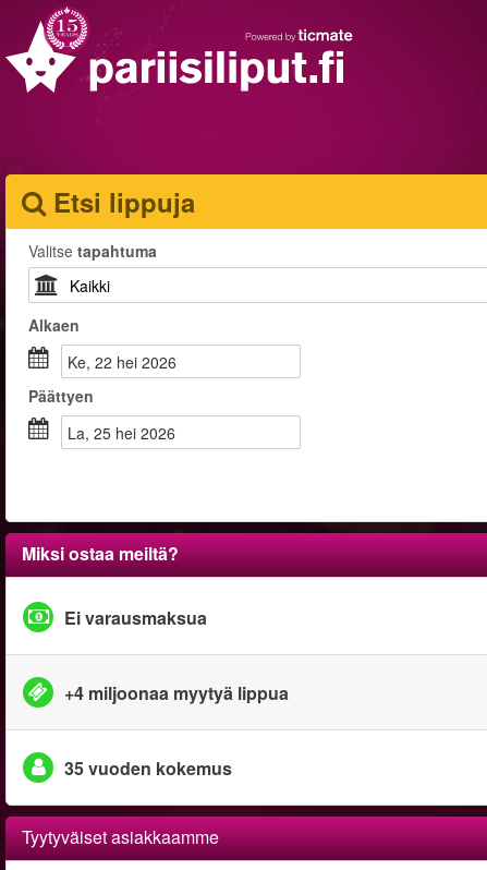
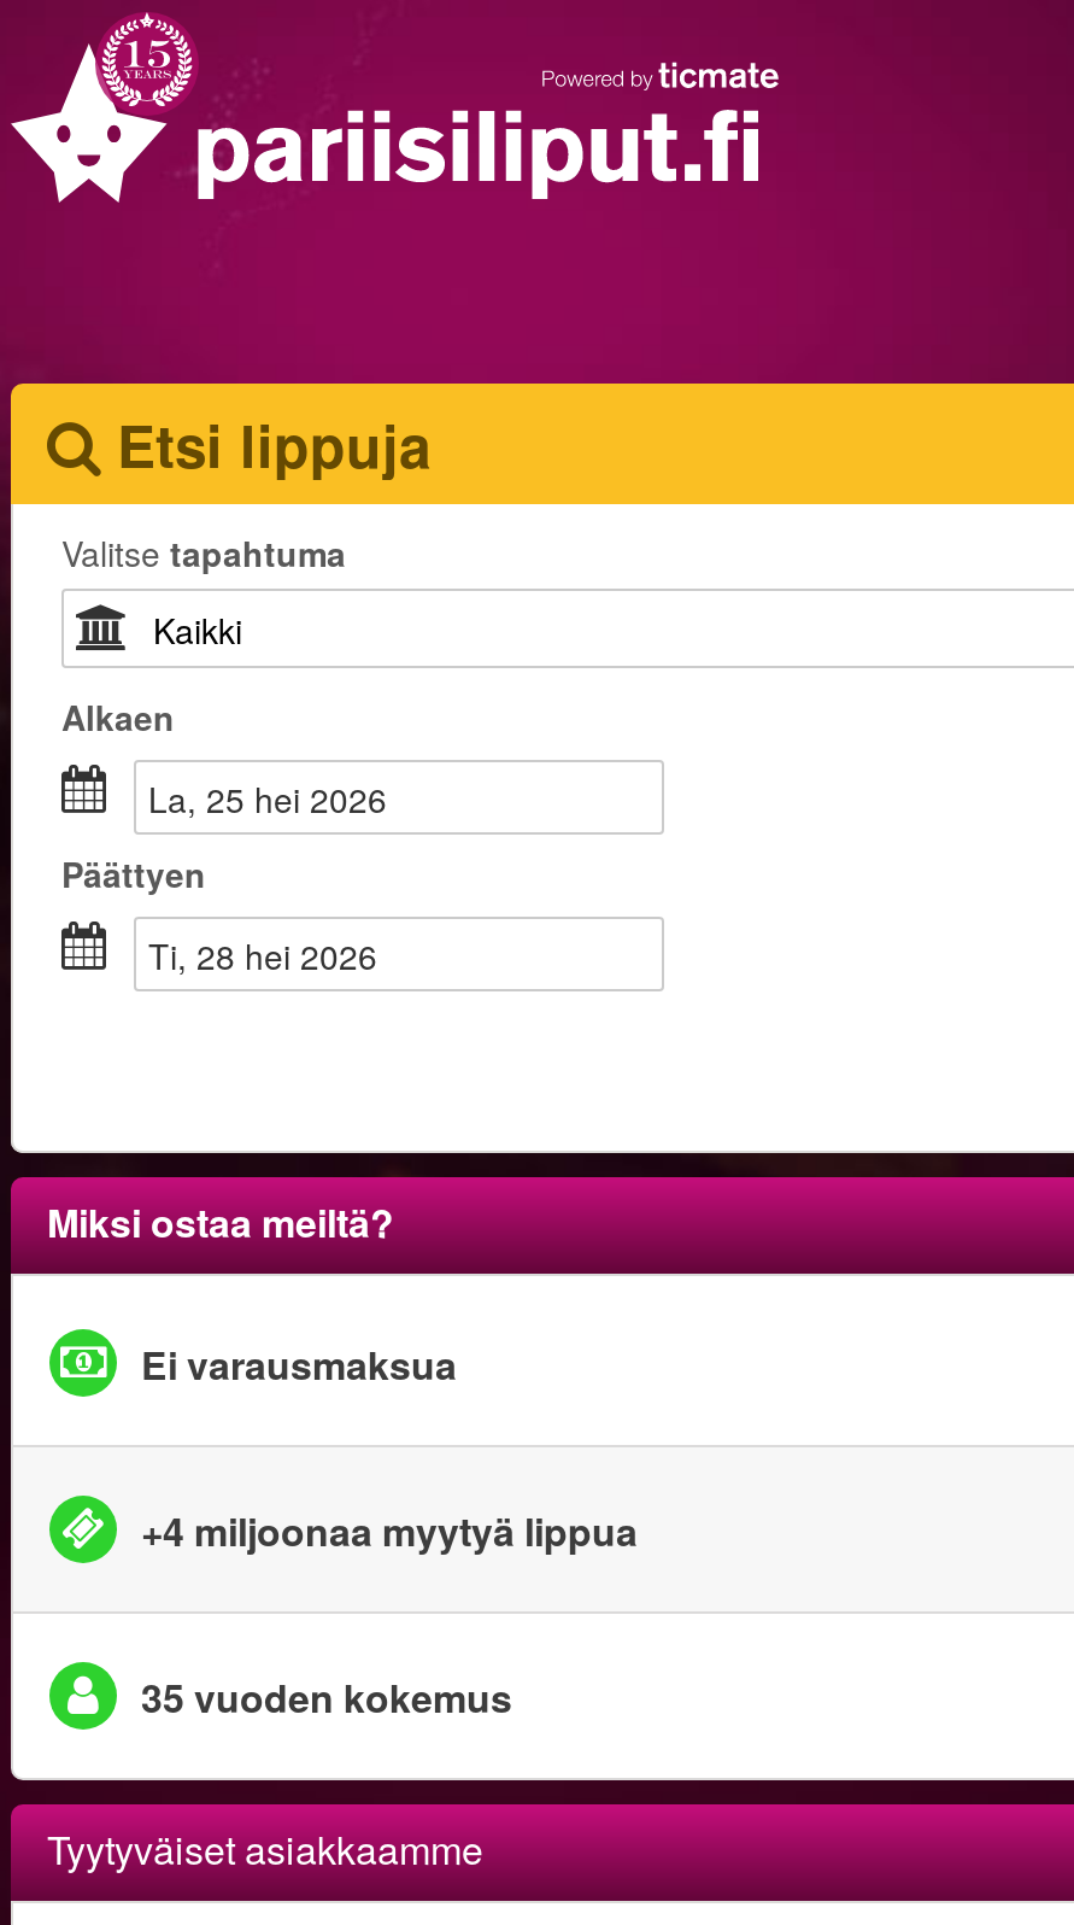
- ke, 22 hei 2026
+ la, 25 hei 2026

- la, 25 hei 2026
+ ti, 28 hei 2026
